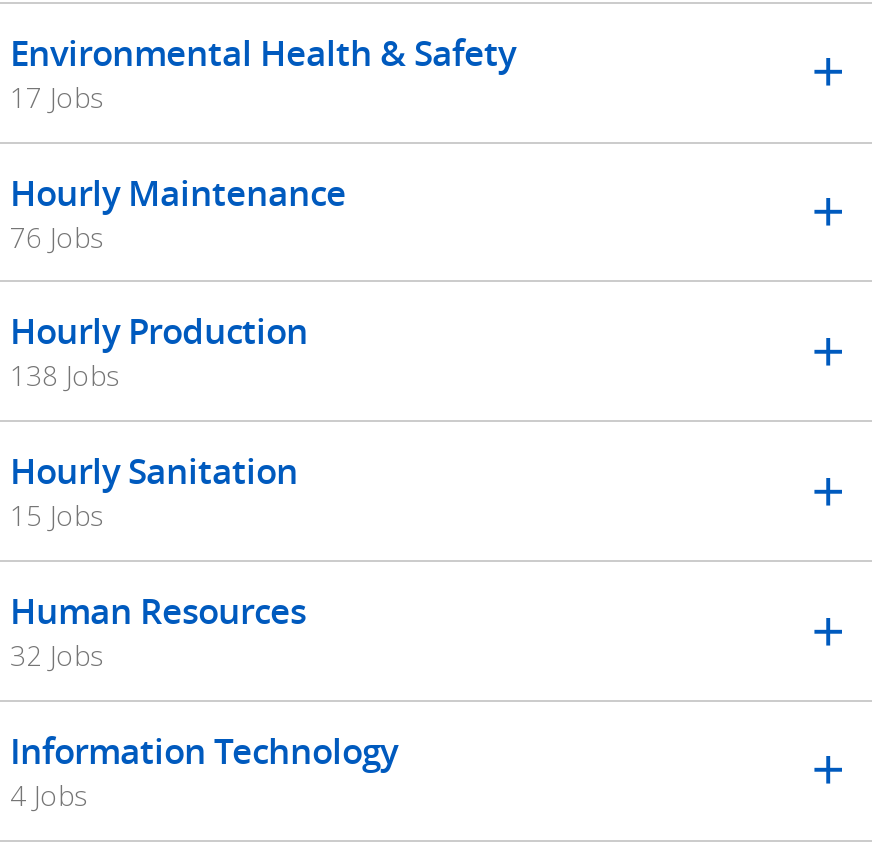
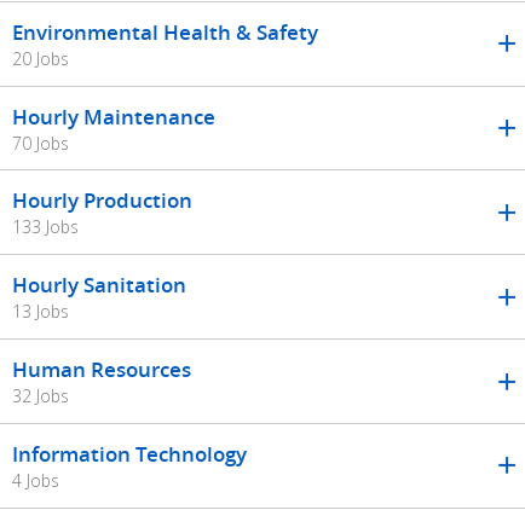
- 17 Jobs
+ 20 Jobs

- 76 Jobs
+ 70 Jobs

- 138 Jobs
+ 133 Jobs

- 15 Jobs
+ 13 Jobs
